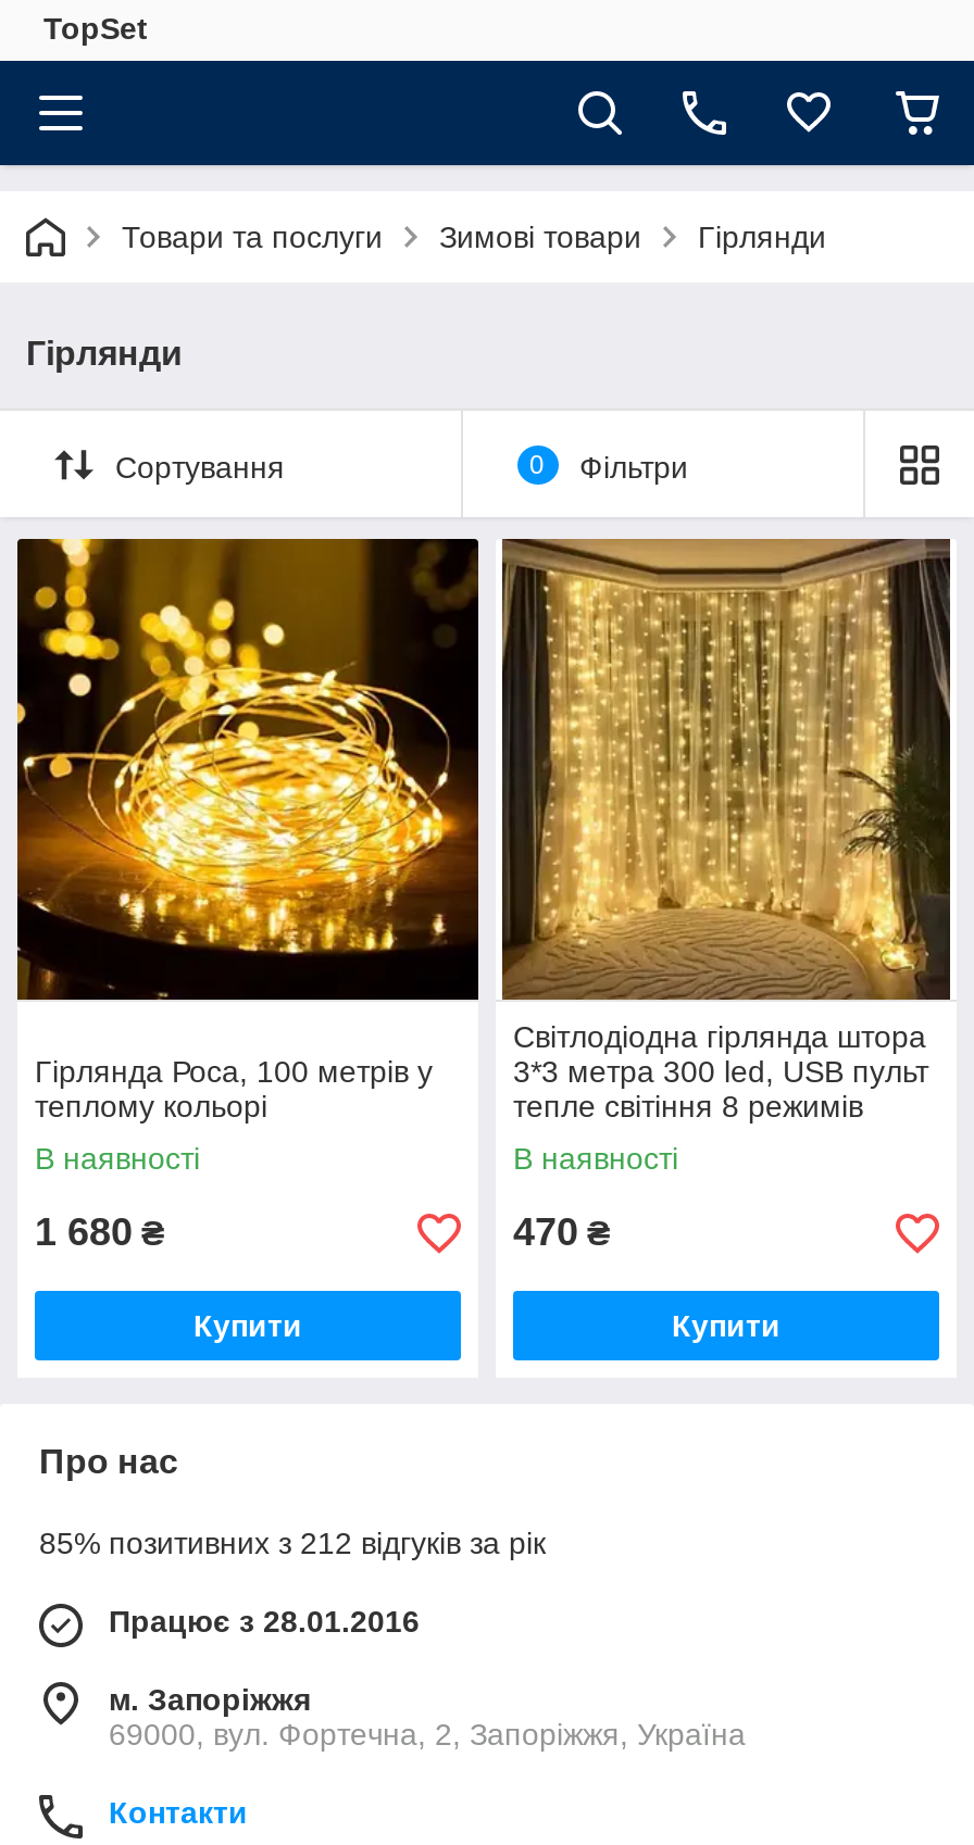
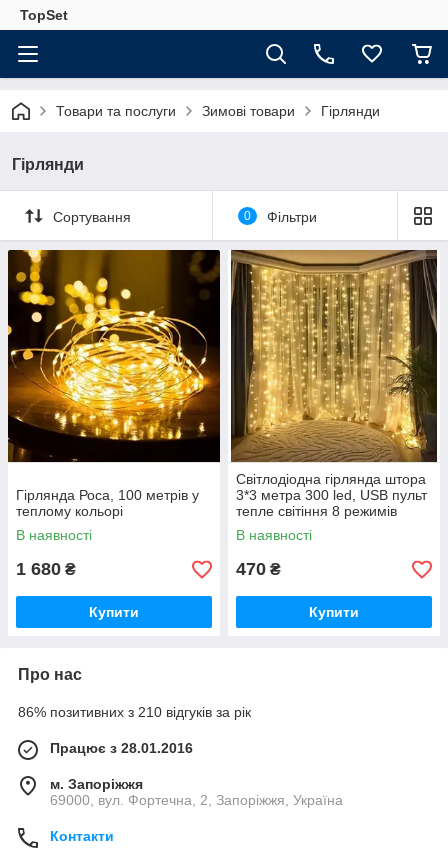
- 85% позитивних з 212 відгуків за рік
+ 86% позитивних з 210 відгуків за рік
